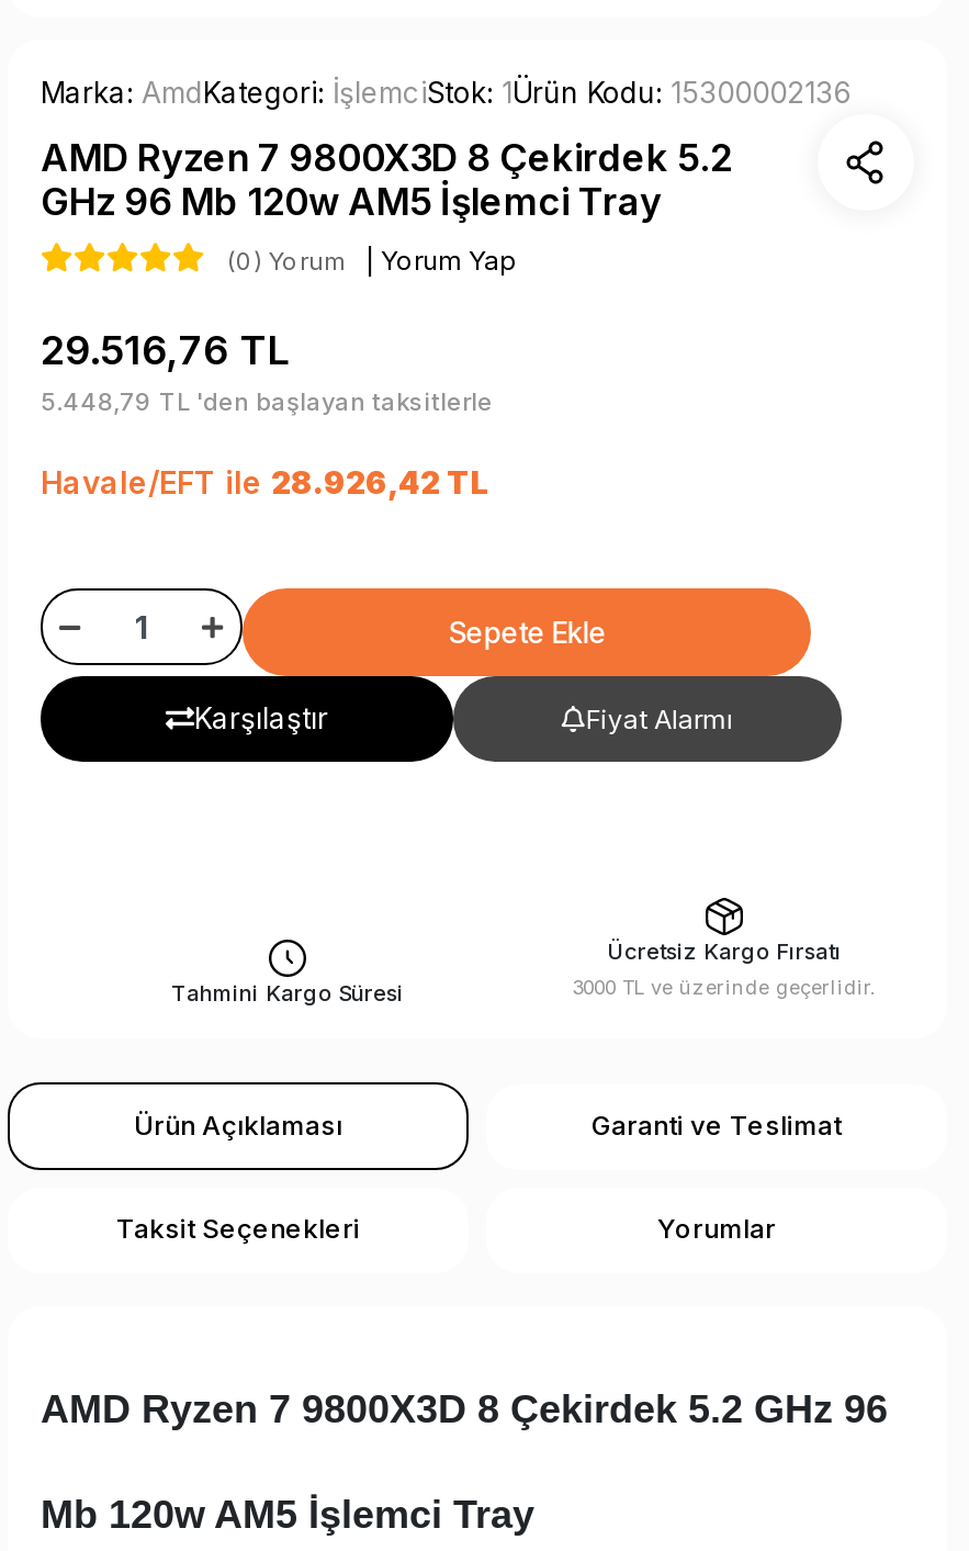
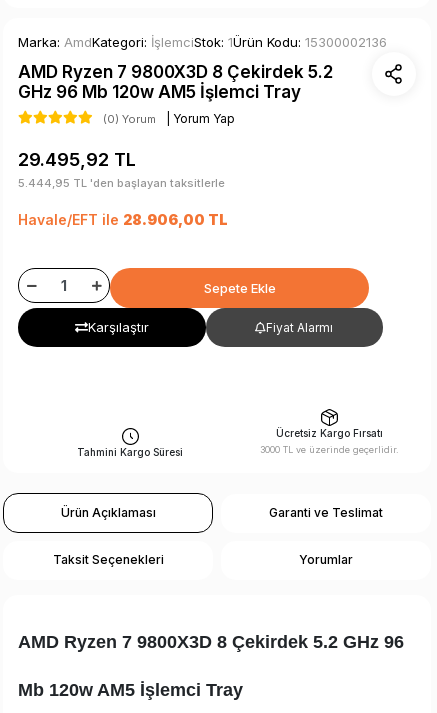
- 29.516,76 TL
+ 29.495,92 TL

- 5.448,79 TL 'den başlayan taksitlerle
+ 5.444,95 TL 'den başlayan taksitlerle

- Havale/EFT ile 28.926,42 TL
+ Havale/EFT ile 28.906,00 TL
